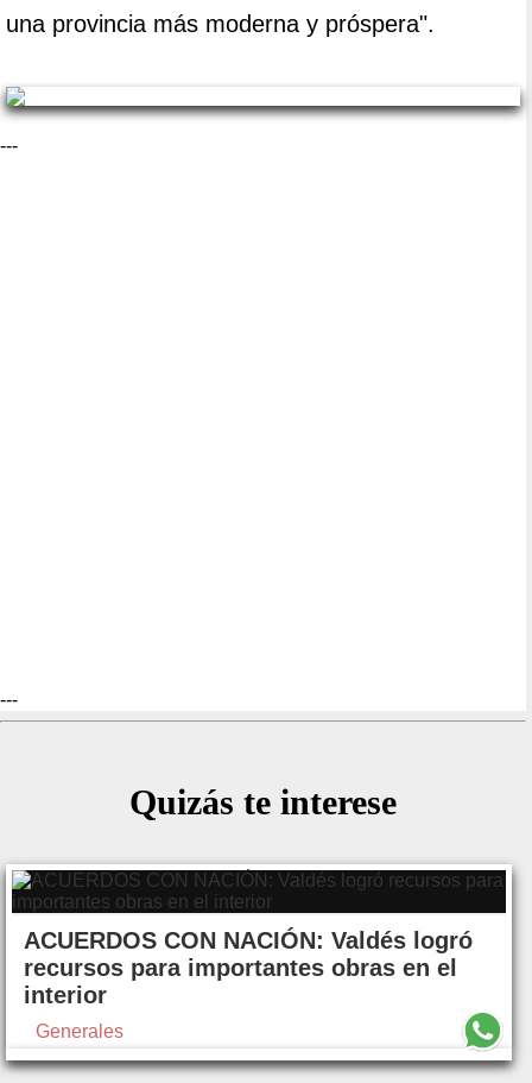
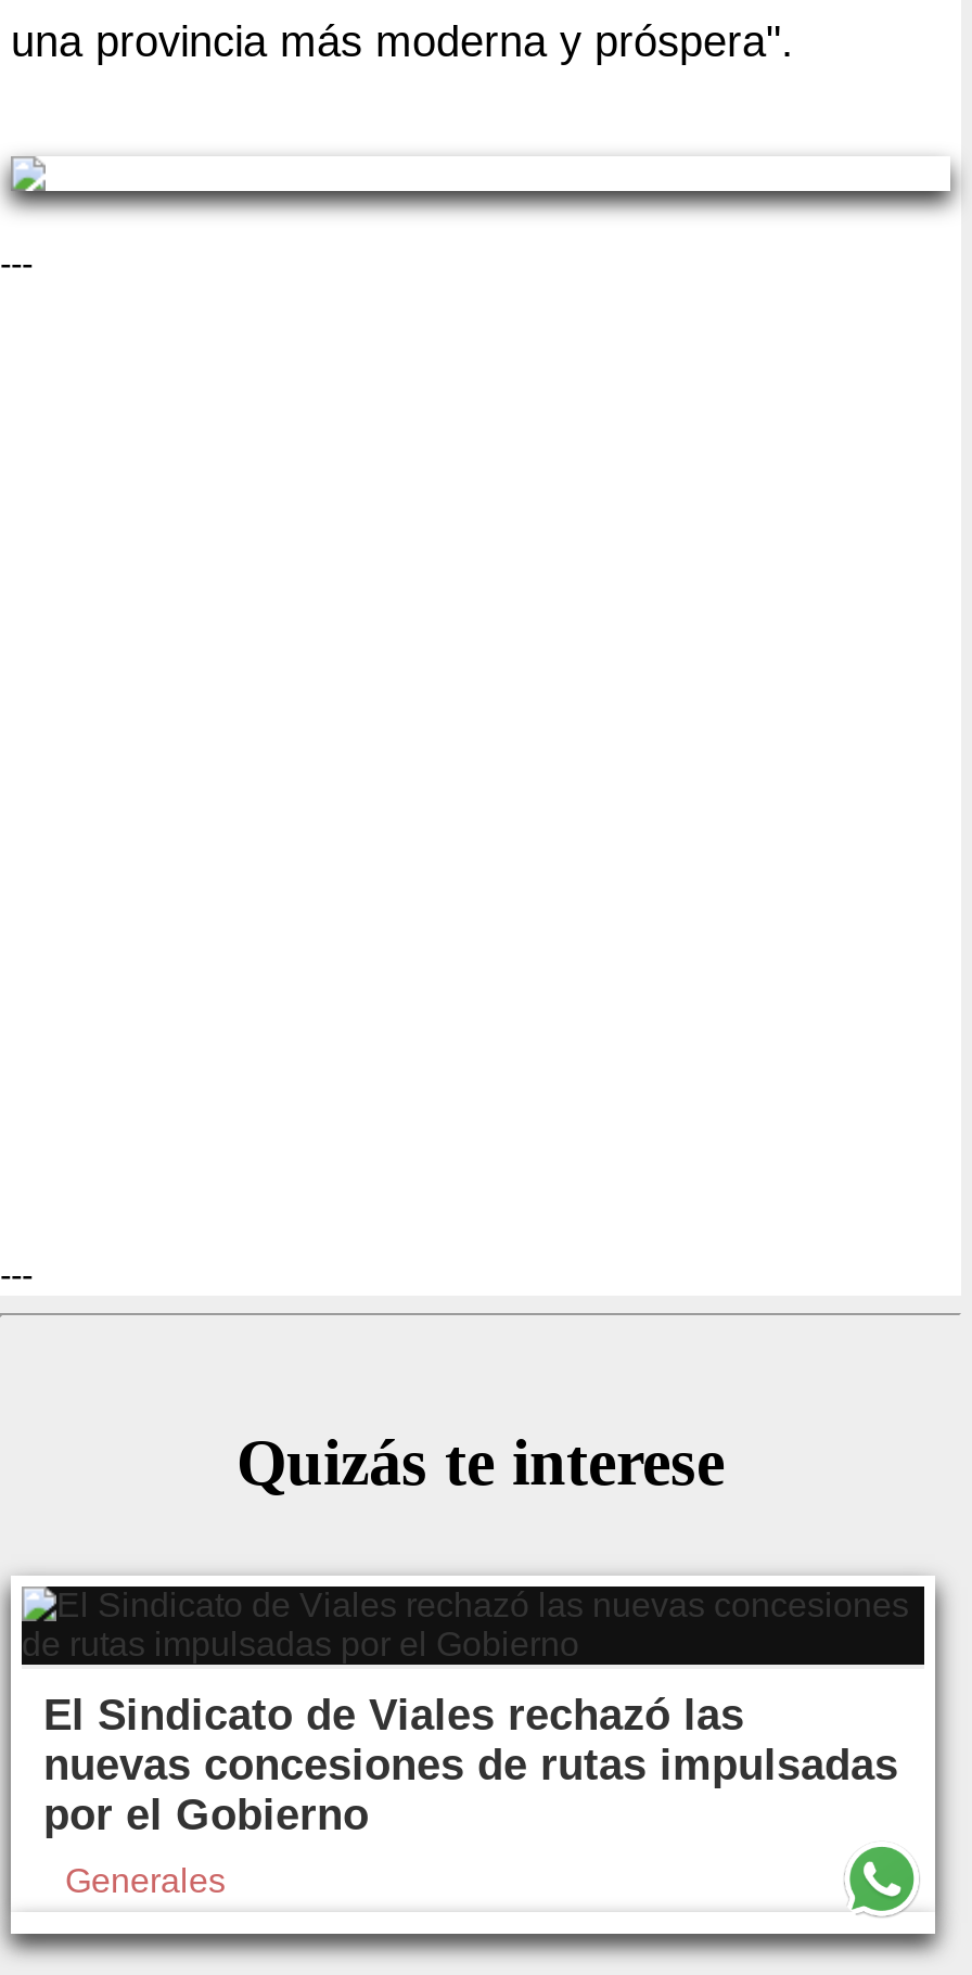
- ACUERDOS CON NACIÓN: Valdés logró
- recursos para importantes obras en el
- interior
+ El Sindicato de Viales rechazó las
+ nuevas concesiones de rutas impulsadas
+ por el Gobierno
